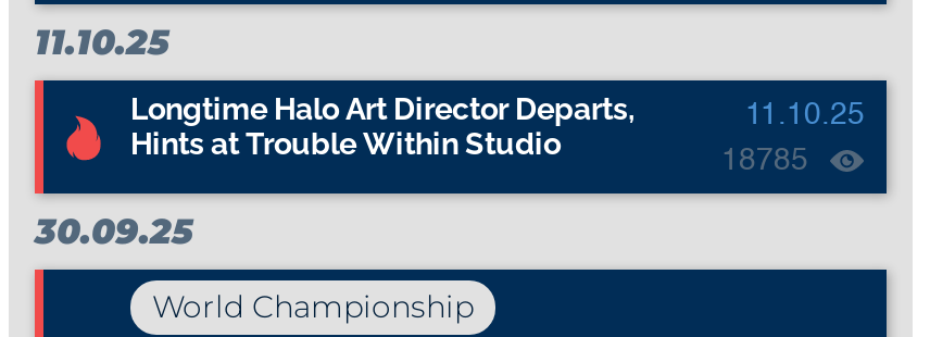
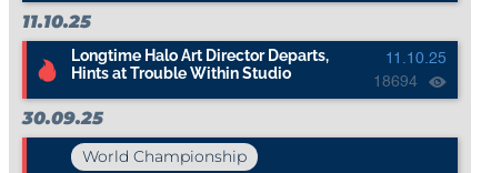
- 18785
+ 18694
